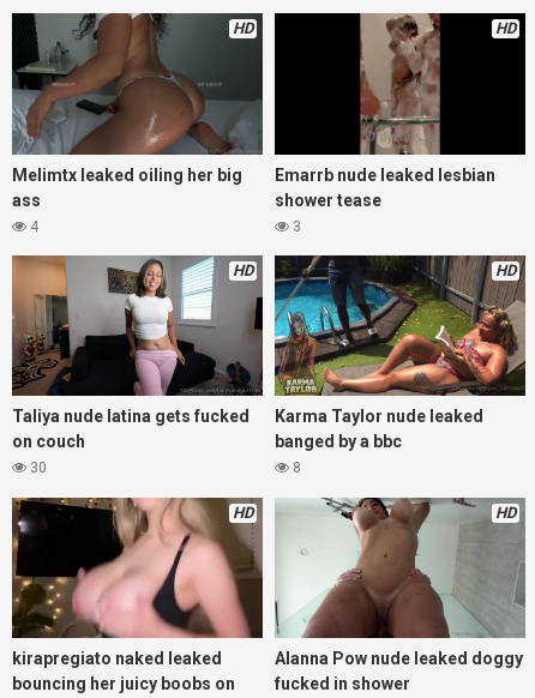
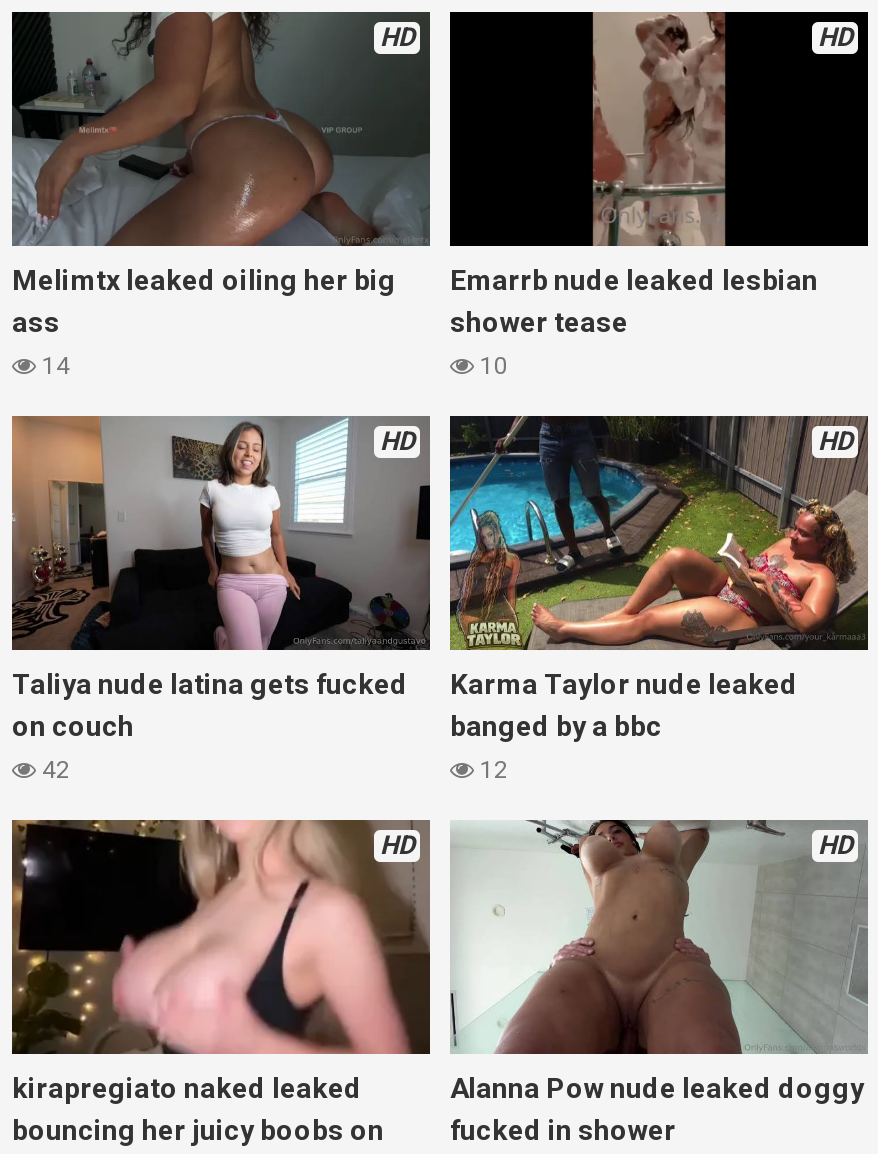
- 4
+ 14

- 3
+ 10

- 30
+ 42

- 8
+ 12
